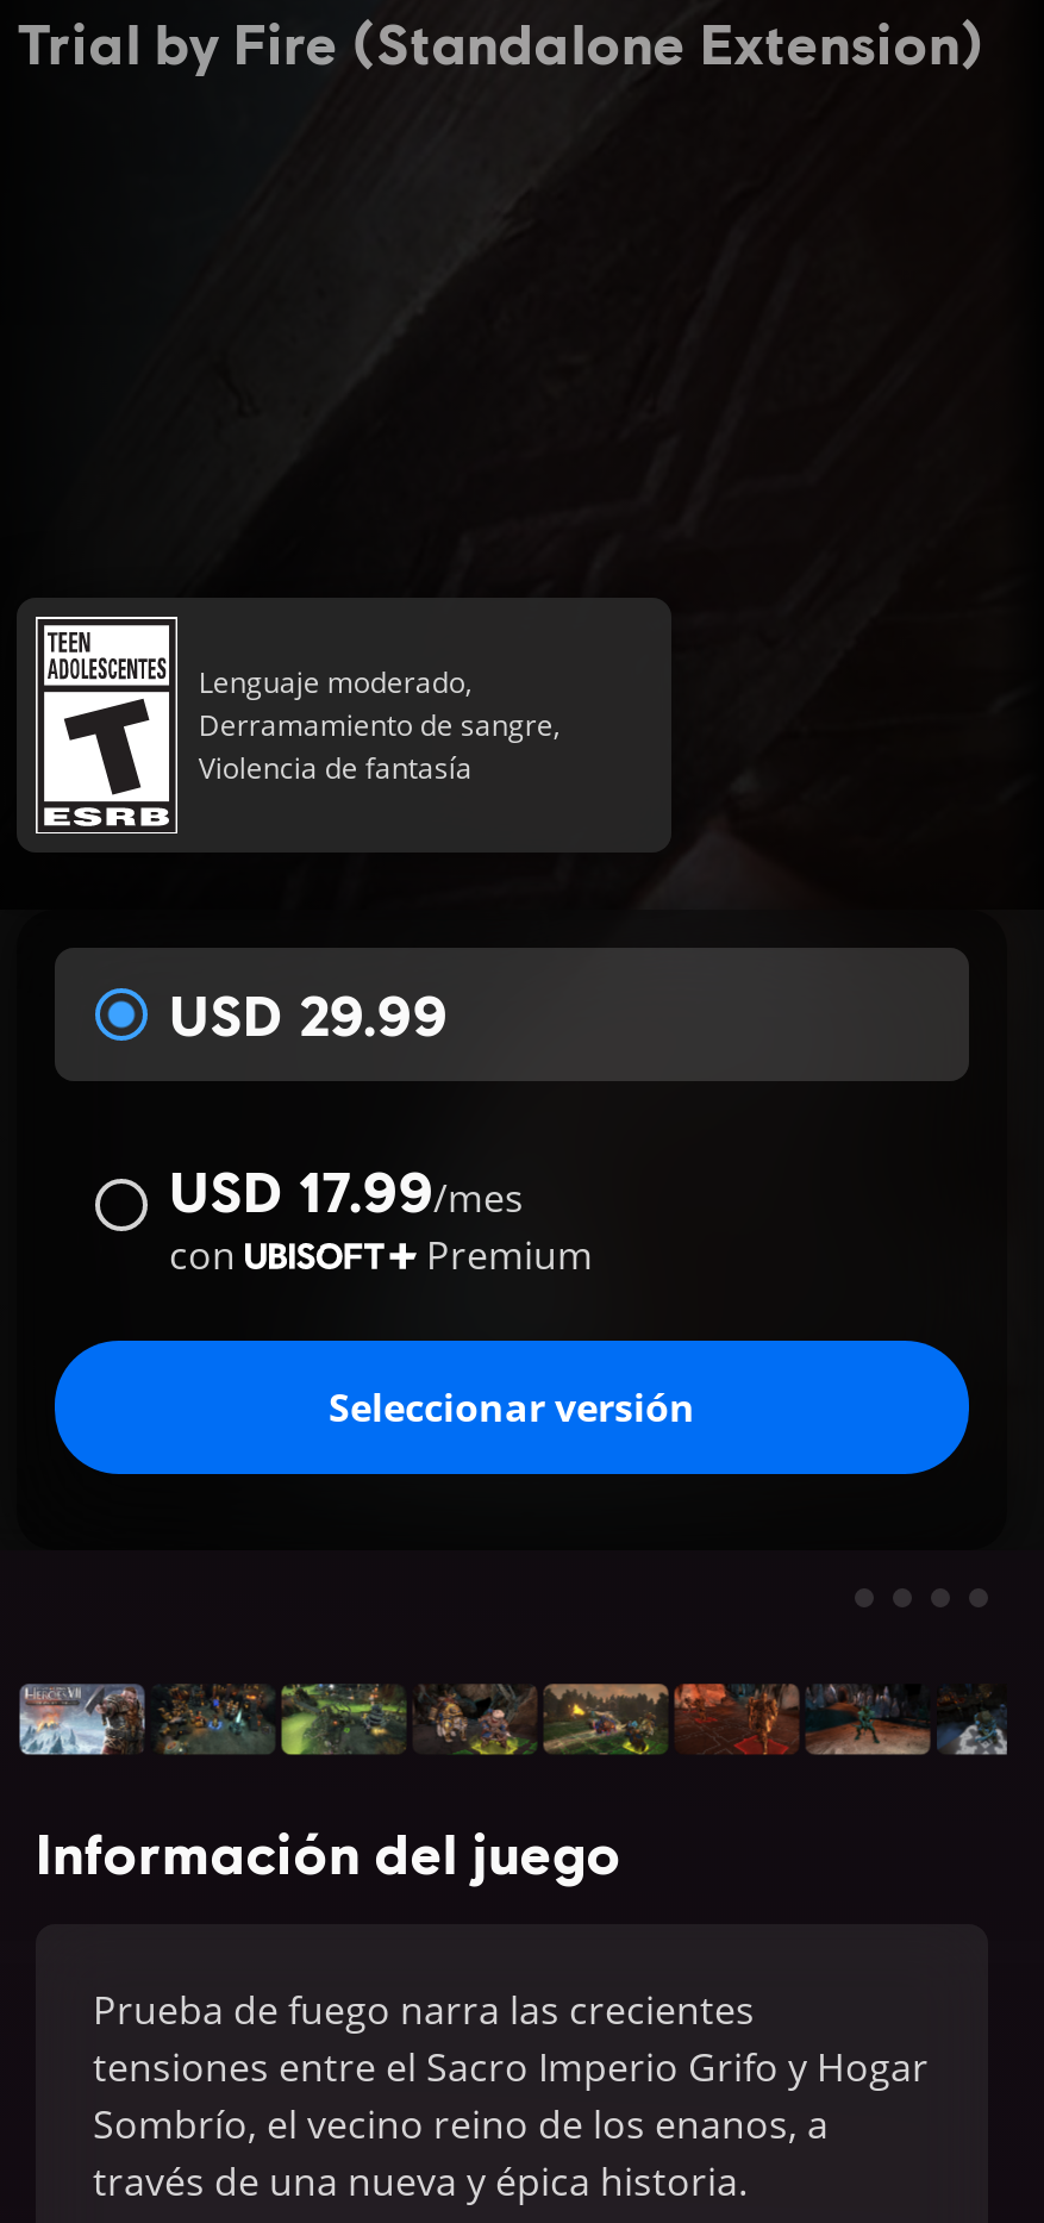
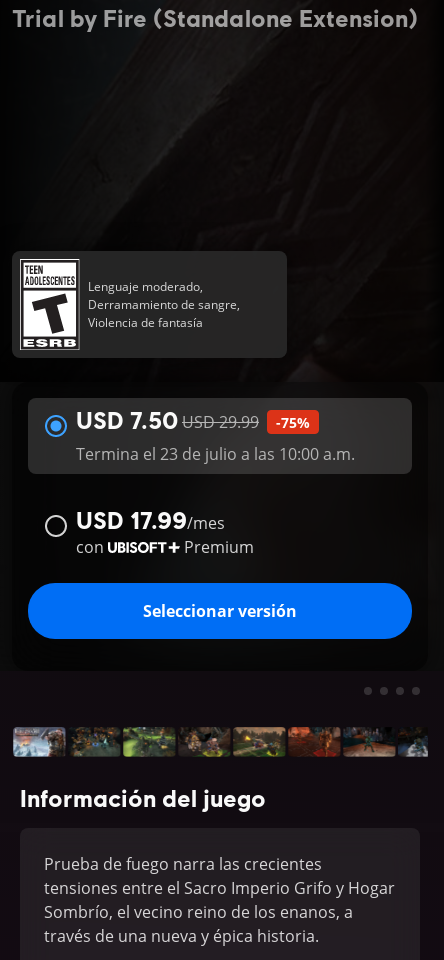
- USD 29.99
+ USD 7.50 USD 29.99
+ -75%
+ Termina el 23 de julio a las 10:00 a.m.
